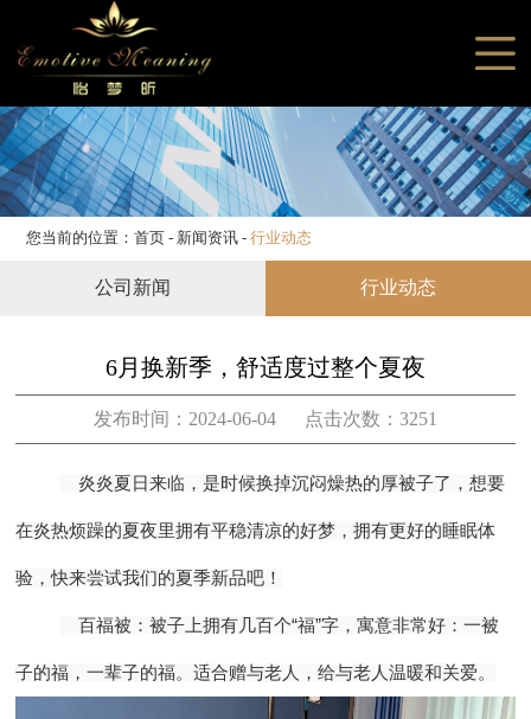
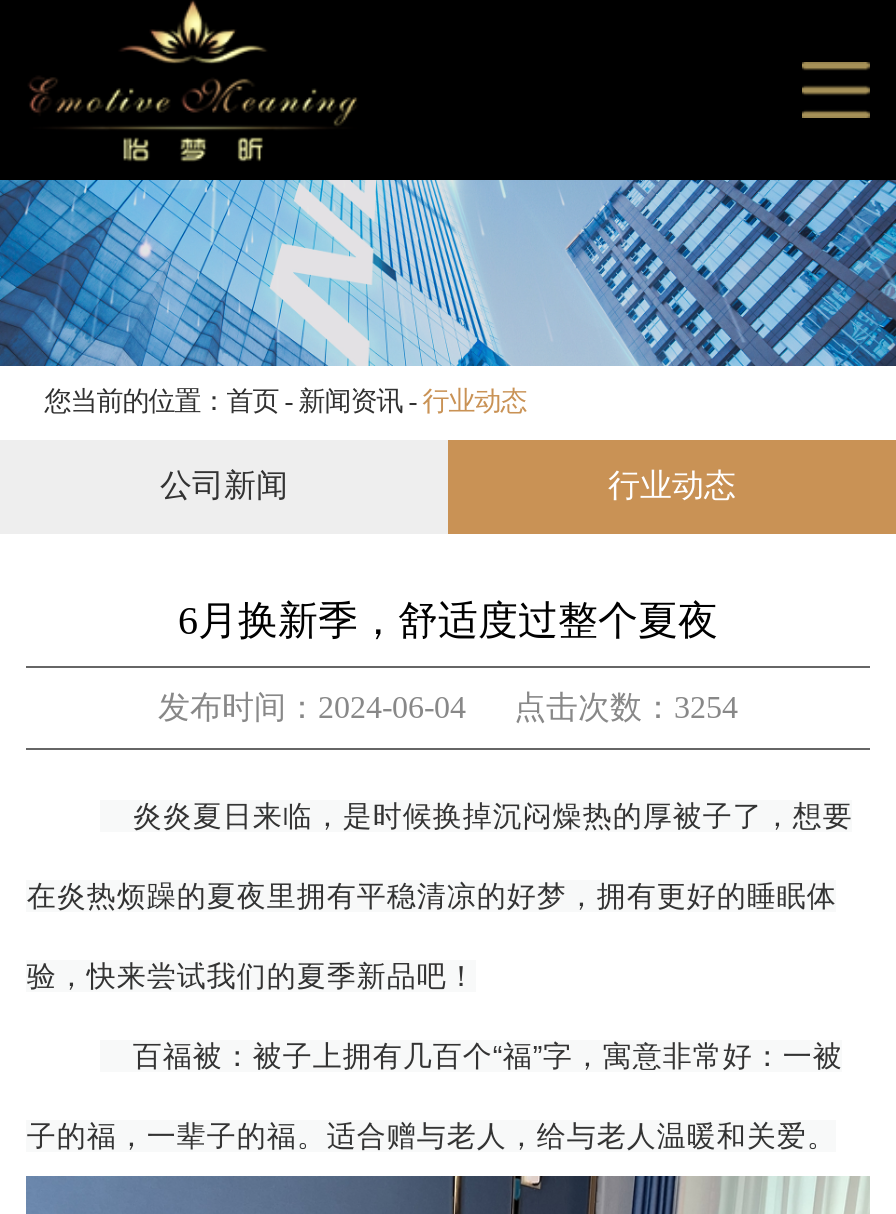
- 发布时间：2024-06-04 点击次数：3251
+ 发布时间：2024-06-04 点击次数：3254
